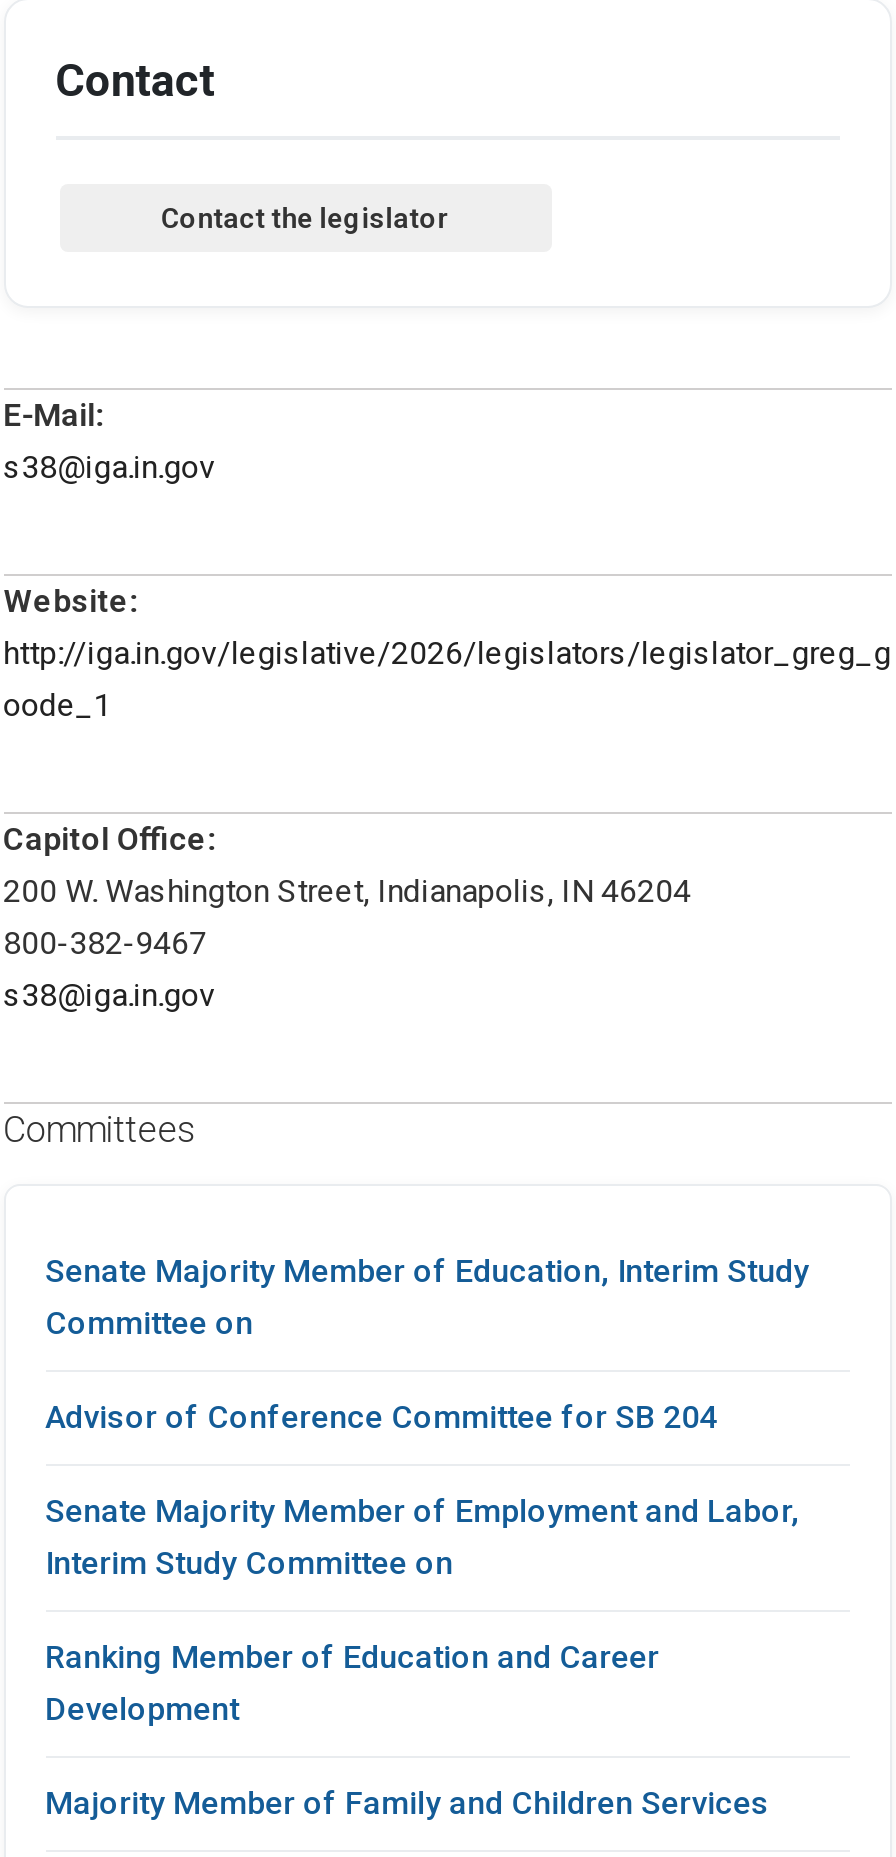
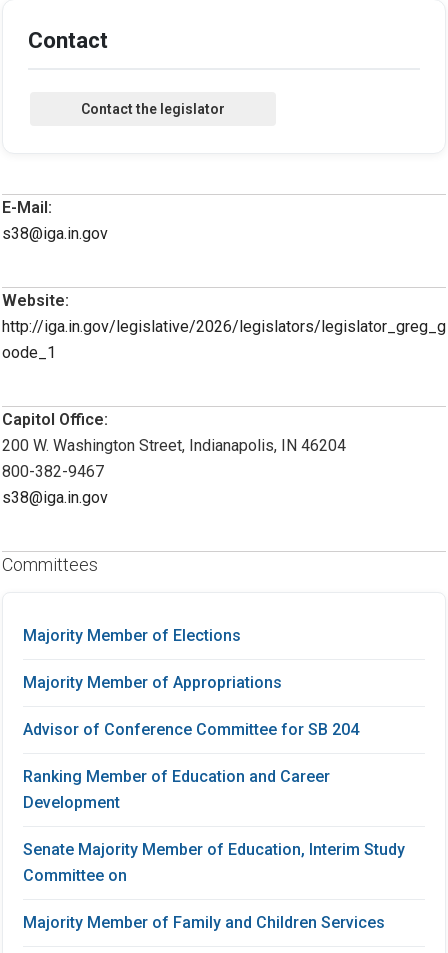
+ Majority Member of Elections
+ Majority Member of Appropriations

moved down: Senate Majority Member of Education, Interim Study | Committee on

- Senate Majority Member of Employment and Labor,
- Interim Study Committee on

moved up: Ranking Member of Education and Career | Development
